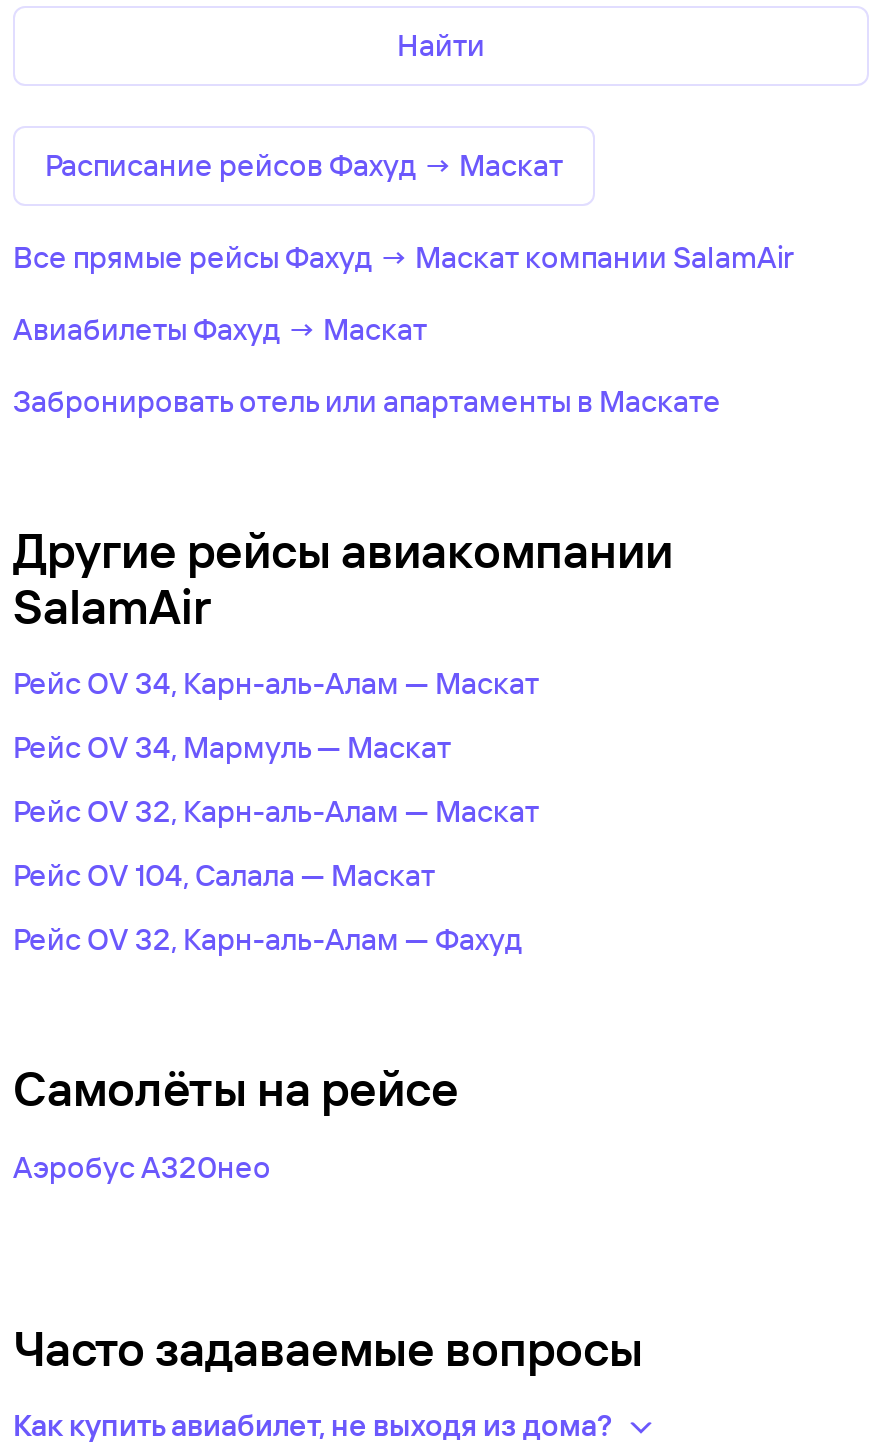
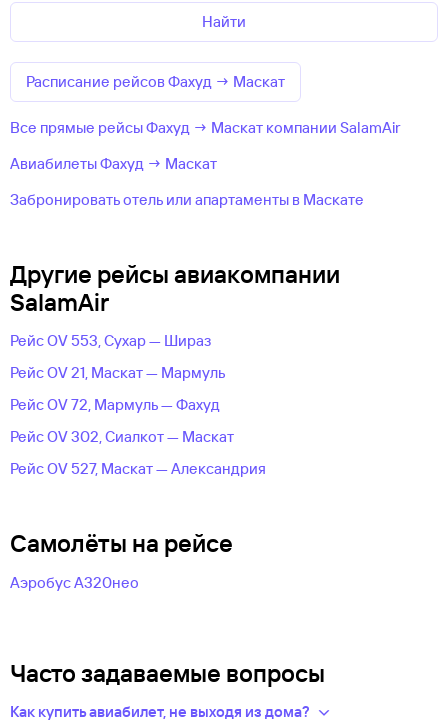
- Рейс OV 34, Карн-аль-Алам — Маскат
+ Рейс OV 553, Сухар — Шираз

- Рейс OV 34, Мармуль — Маскат
+ Рейс OV 21, Маскат — Мармуль

- Рейс OV 32, Карн-аль-Алам — Маскат
+ Рейс OV 72, Мармуль — Фахуд

- Рейс OV 104, Салала — Маскат
+ Рейс OV 302, Сиалкот — Маскат

- Рейс OV 32, Карн-аль-Алам — Фахуд
+ Рейс OV 527, Маскат — Александрия
